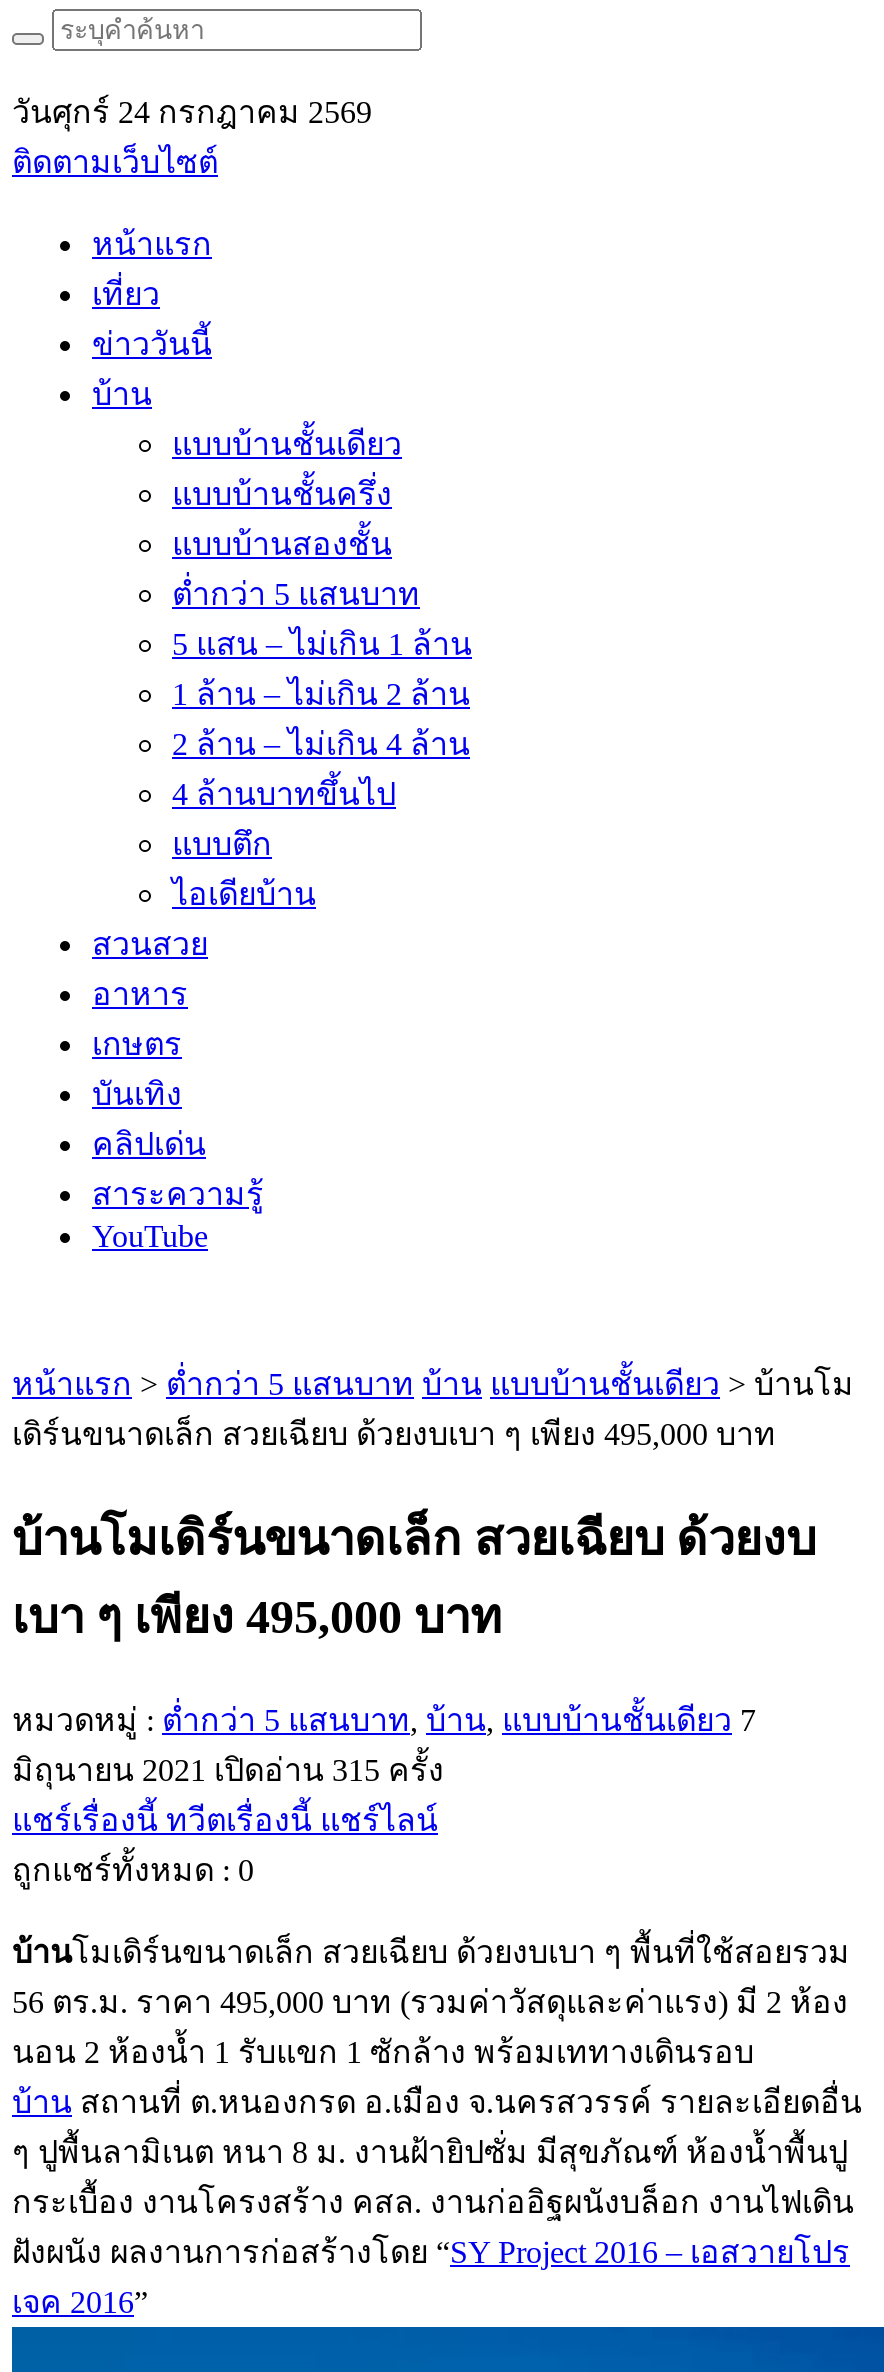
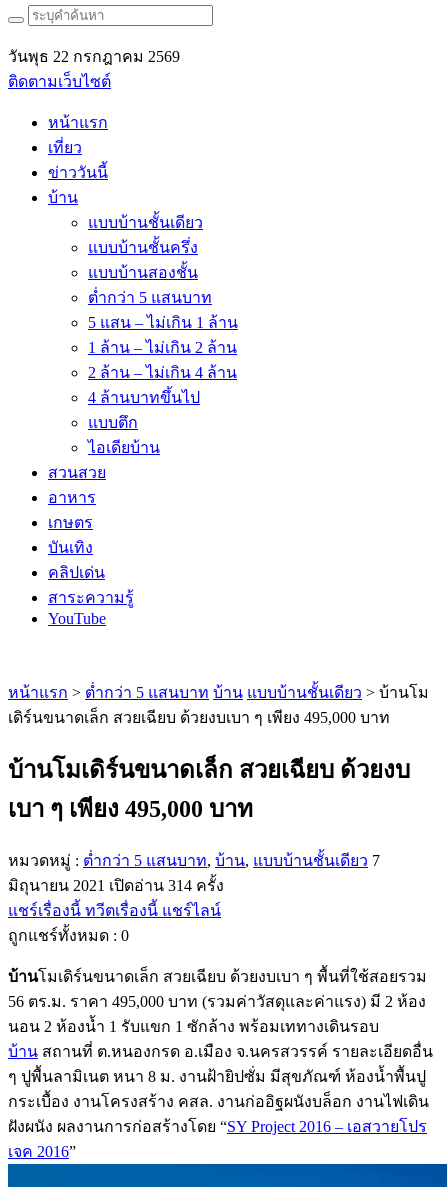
- วันศุกร์ 24 กรกฎาคม 2569
+ วันพุธ 22 กรกฎาคม 2569

- มิถุนายน 2021เปิดอ่าน 315 ครั้ง
+ มิถุนายน 2021เปิดอ่าน 314 ครั้ง
